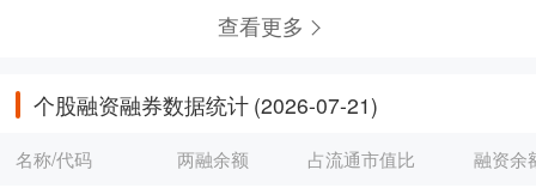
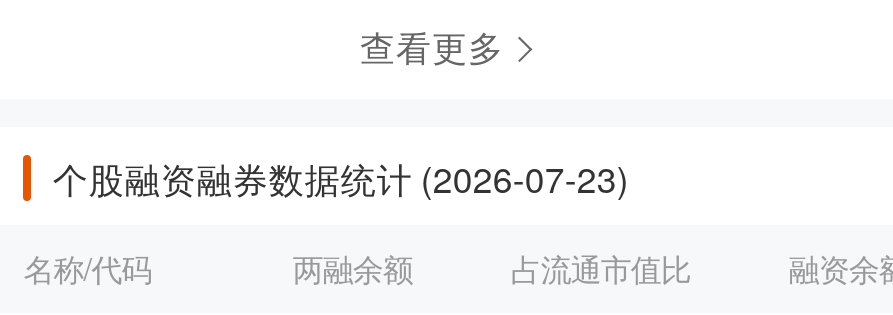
- 个股融资融券数据统计 (2026-07-21)
+ 个股融资融券数据统计 (2026-07-23)
